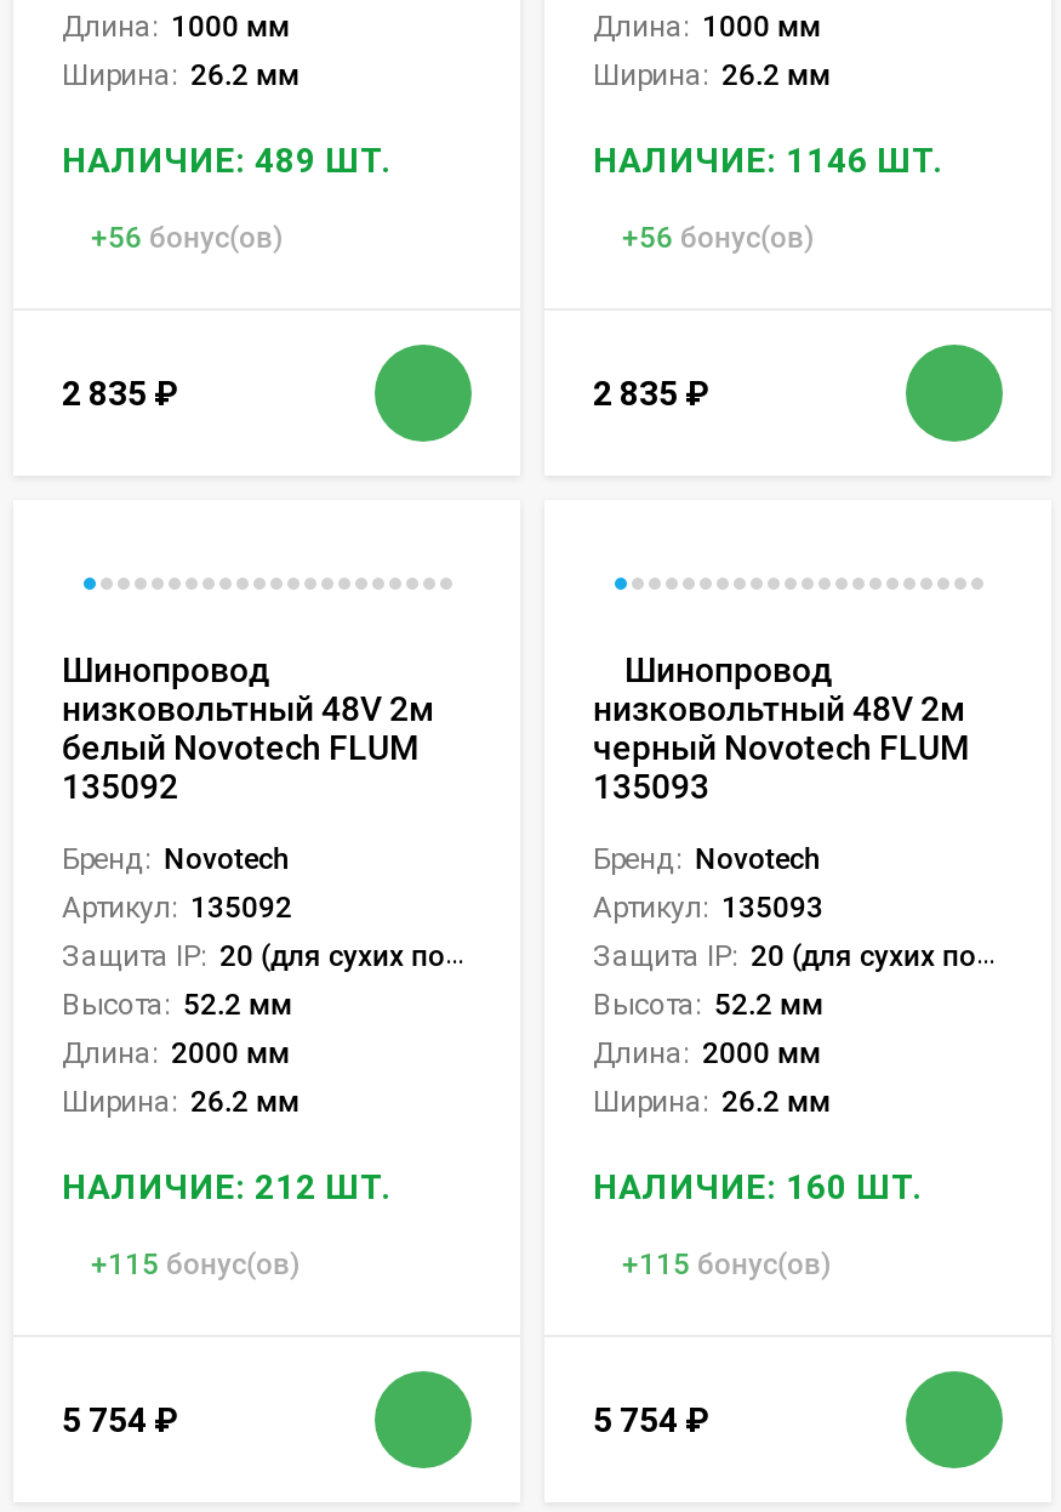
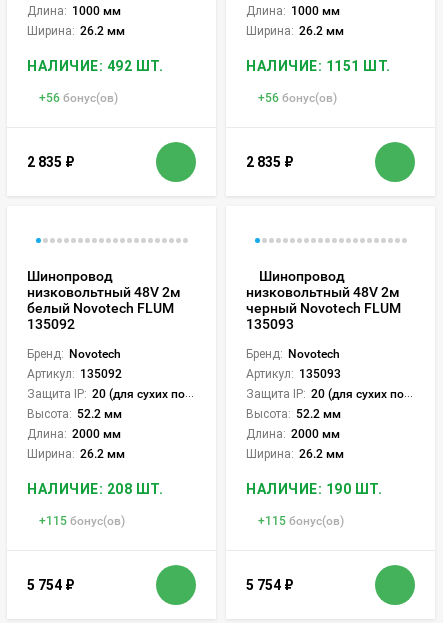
- НАЛИЧИЕ: 489 ШТ.
+ НАЛИЧИЕ: 492 ШТ.

- НАЛИЧИЕ: 1146 ШТ.
+ НАЛИЧИЕ: 1151 ШТ.

- НАЛИЧИЕ: 212 ШТ.
+ НАЛИЧИЕ: 208 ШТ.

- НАЛИЧИЕ: 160 ШТ.
+ НАЛИЧИЕ: 190 ШТ.
